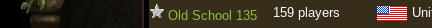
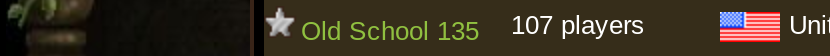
- Old School 135 159 players
+ Old School 135 107 players
